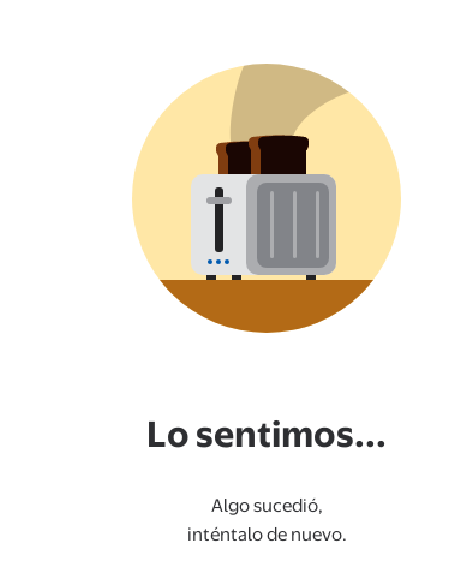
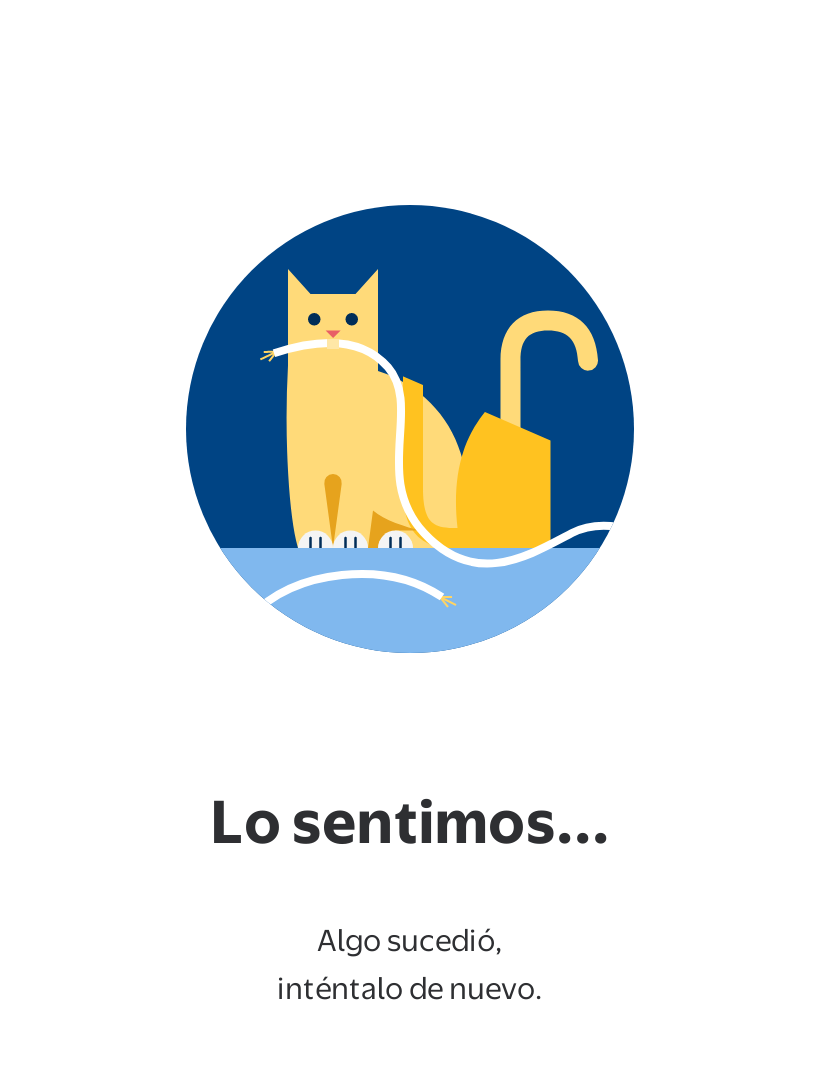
- [image]
+ [image]
